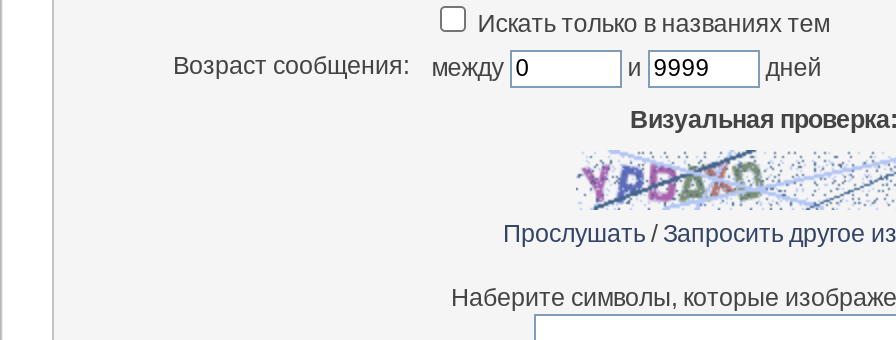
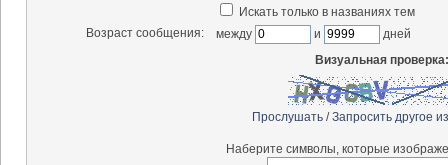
- [image]
+ [image]
